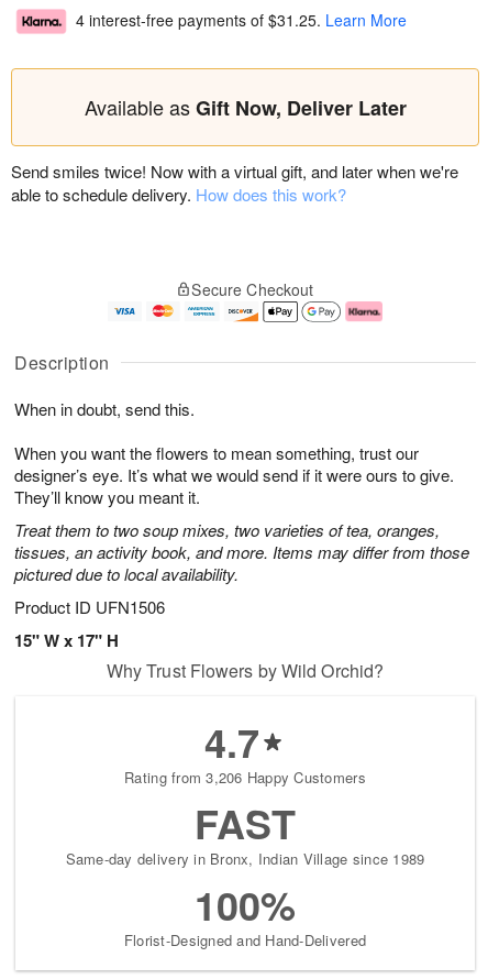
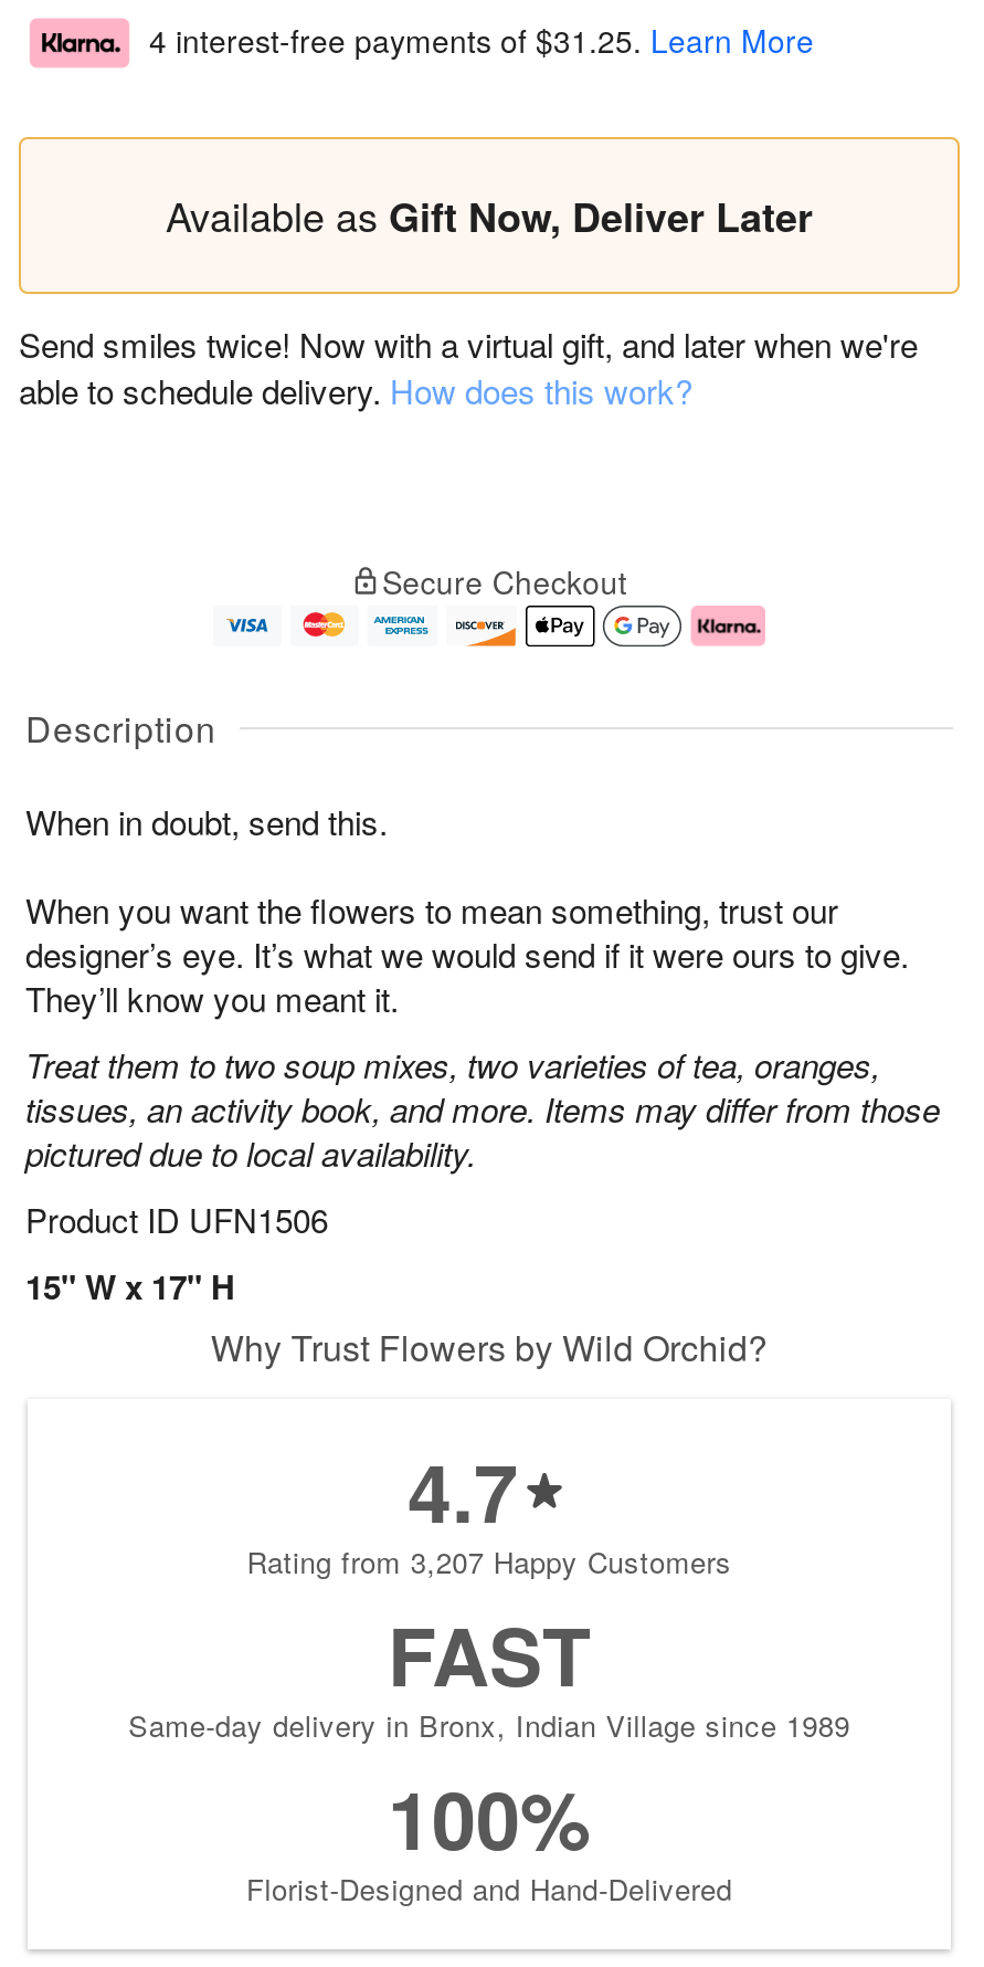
- Rating from 3,206 Happy Customers
+ Rating from 3,207 Happy Customers
